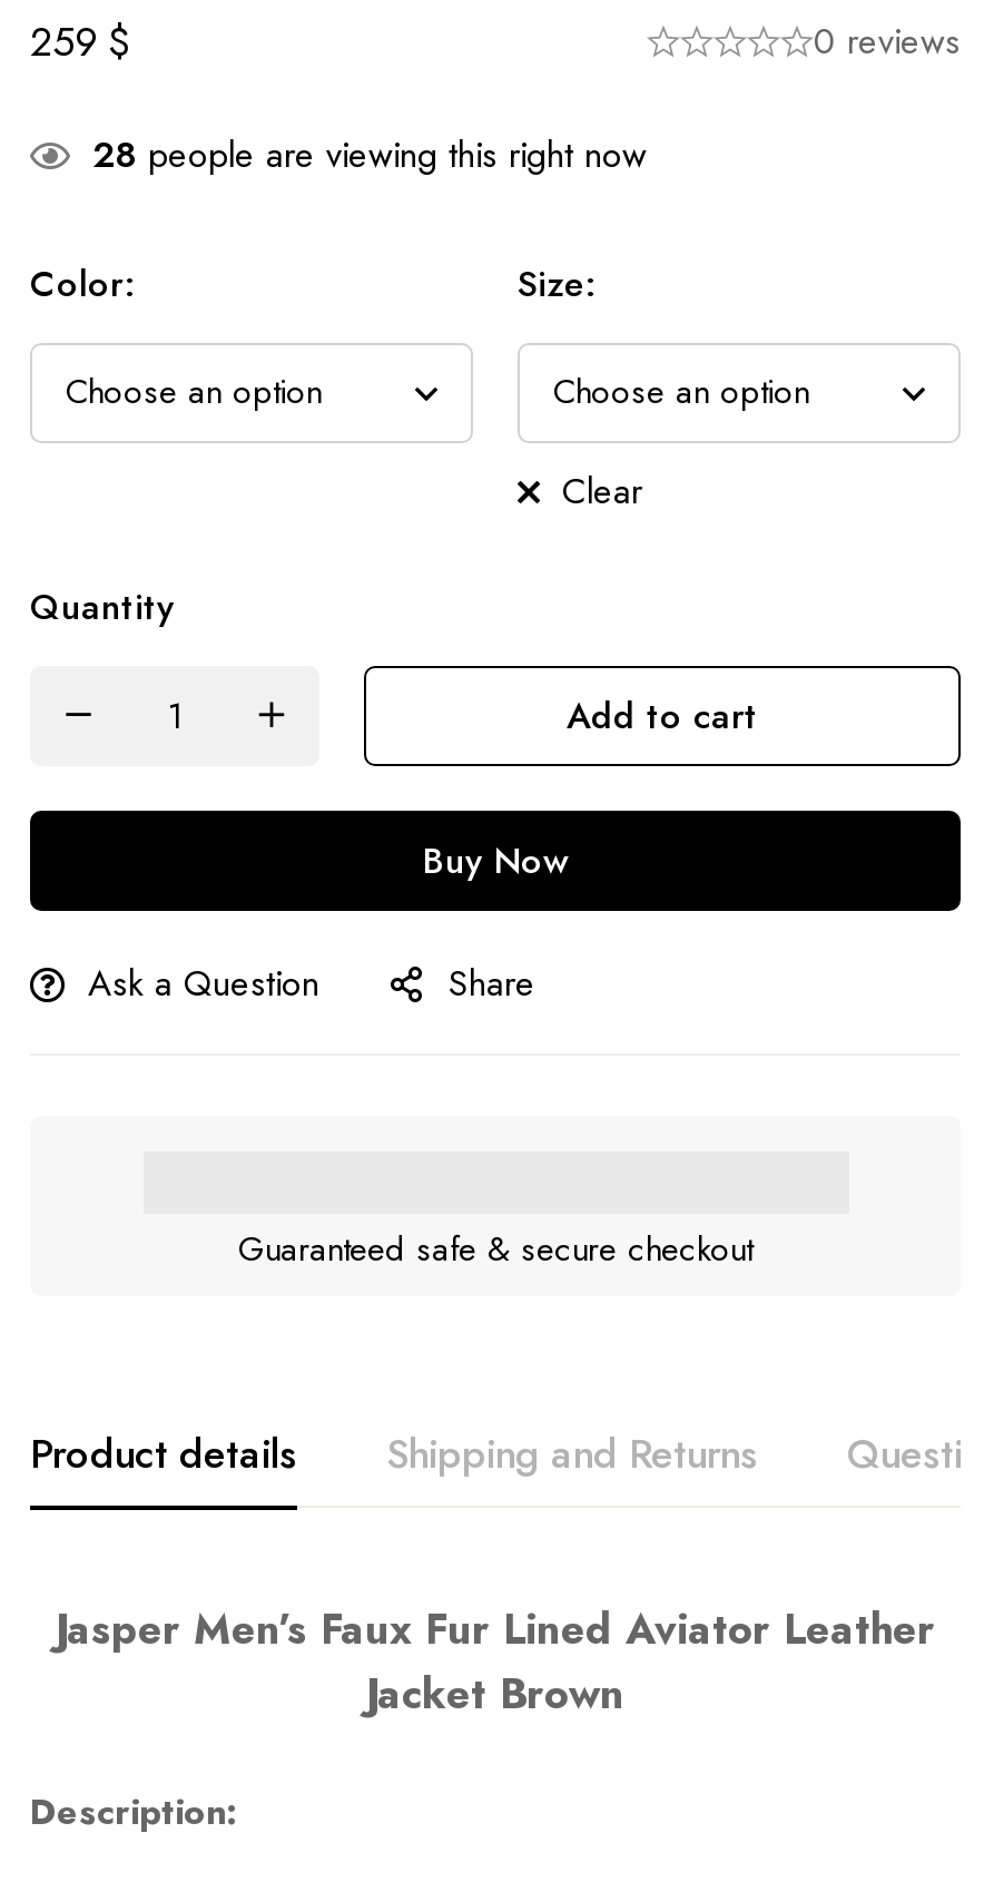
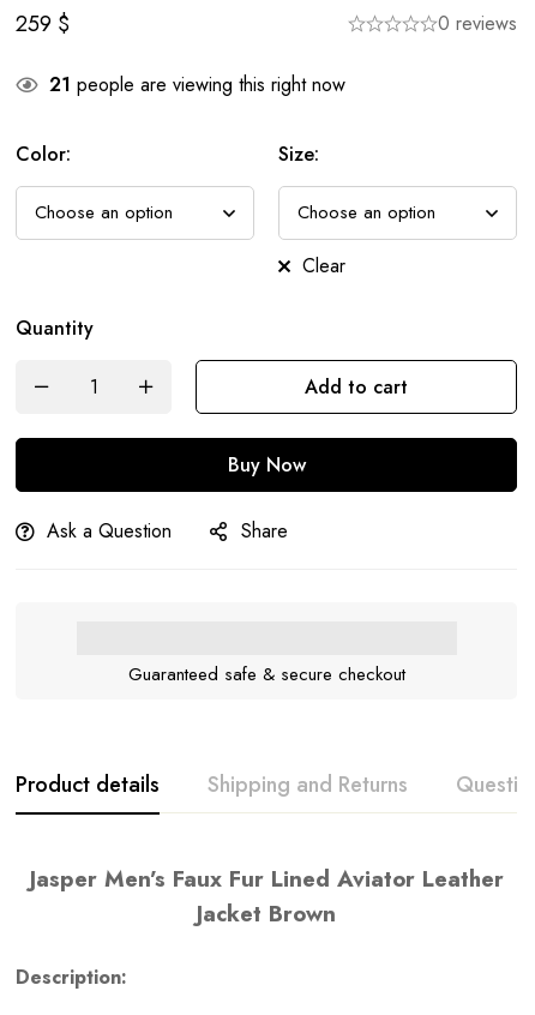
- 28 people are viewing this right now
+ 21 people are viewing this right now
